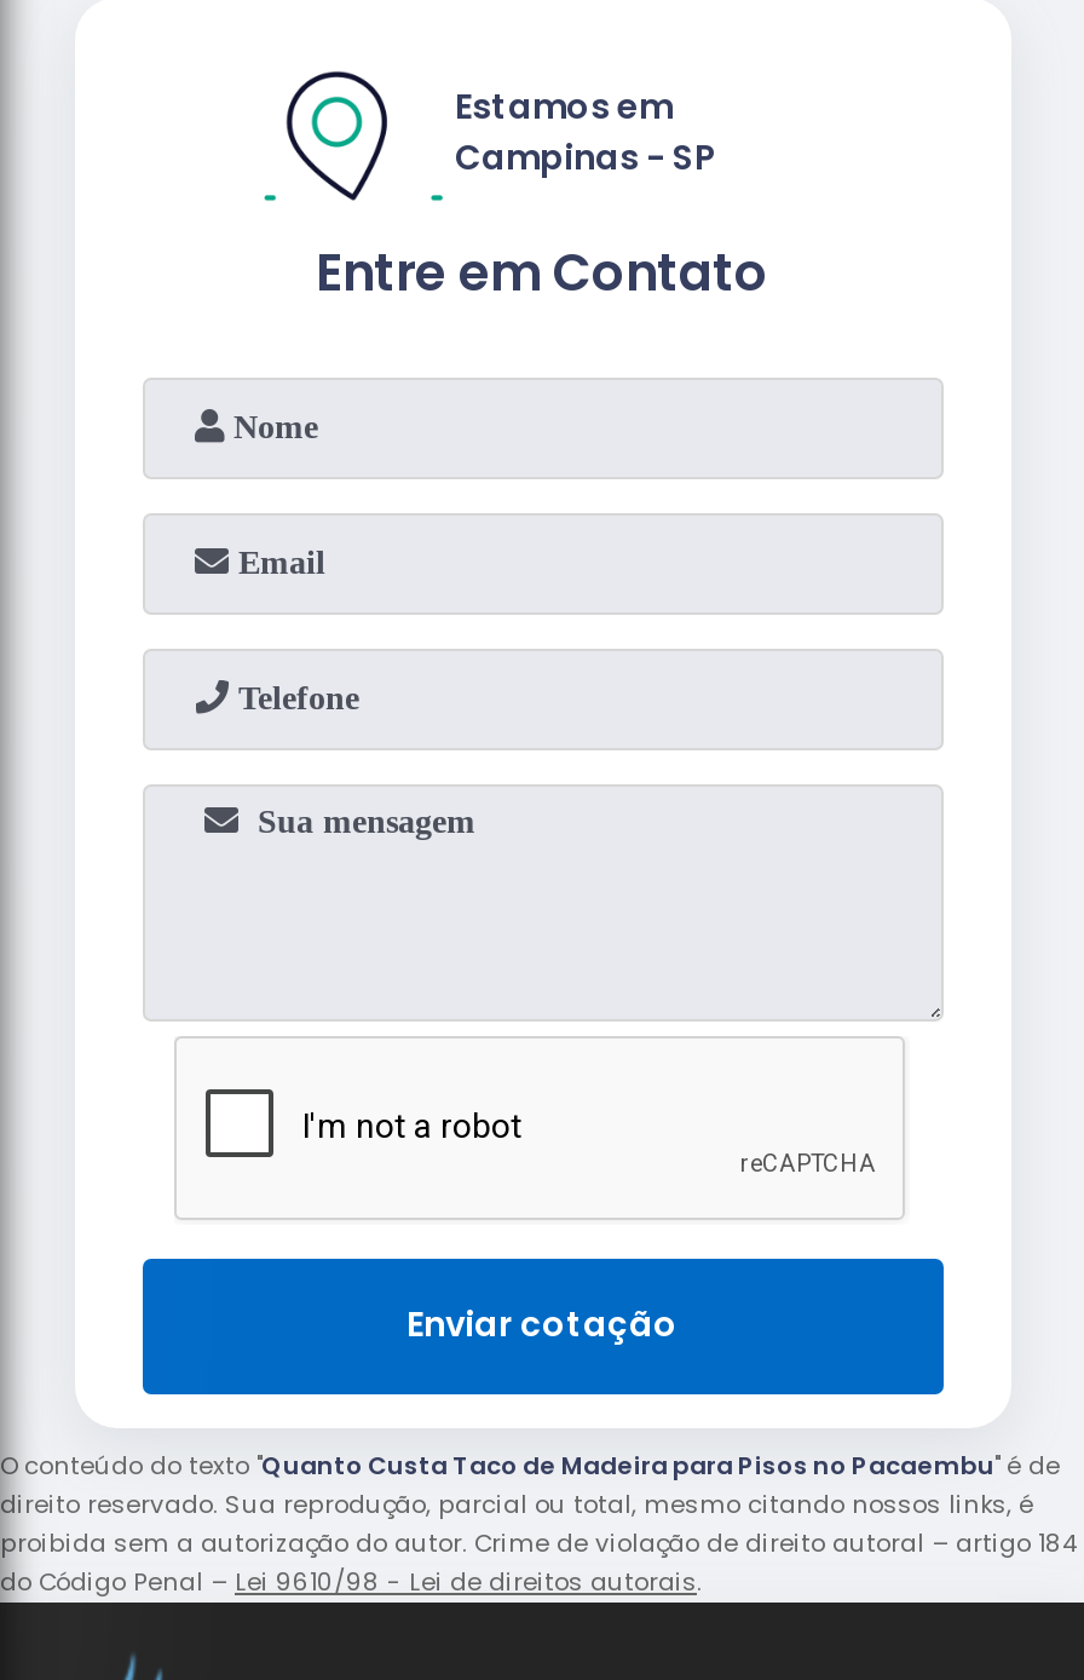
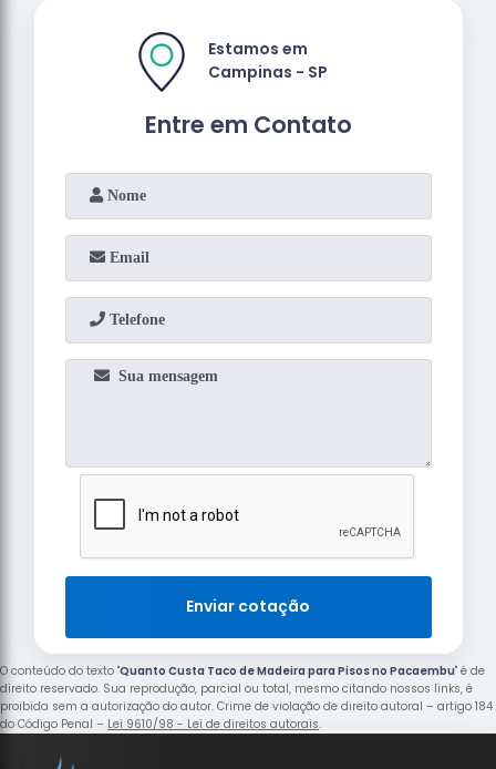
- [image]
+ [image]
